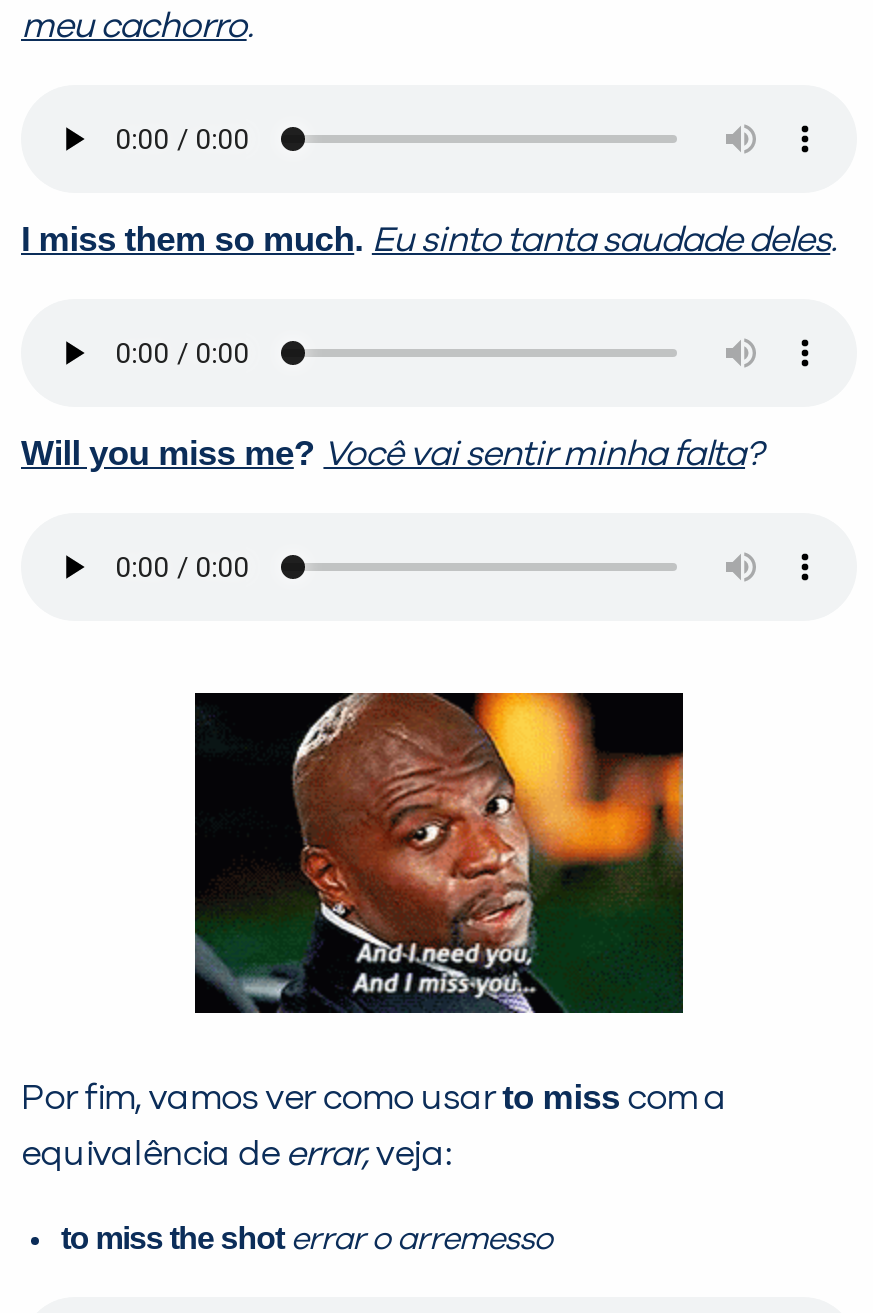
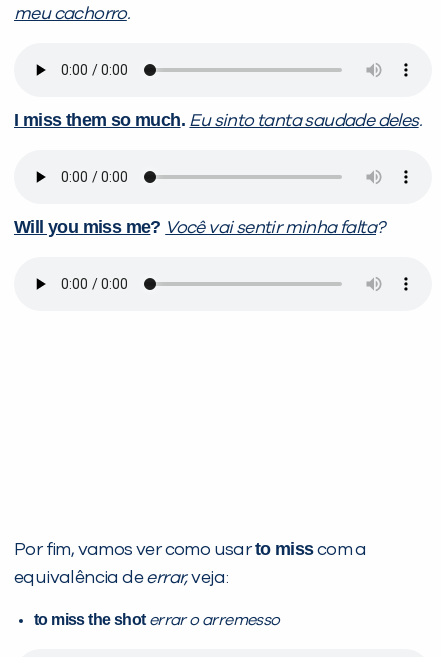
- [image]
